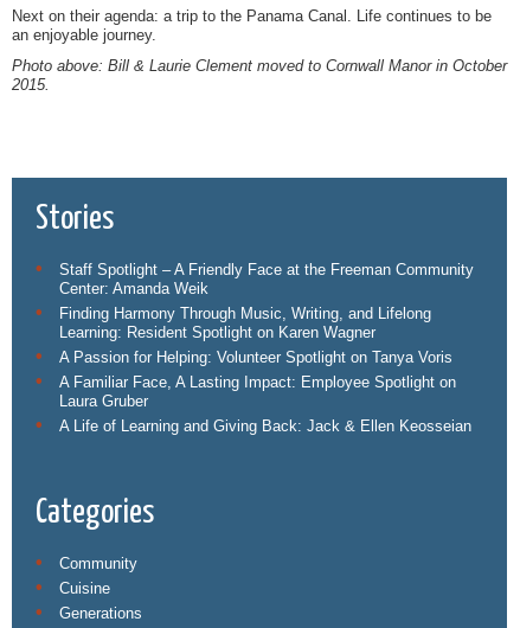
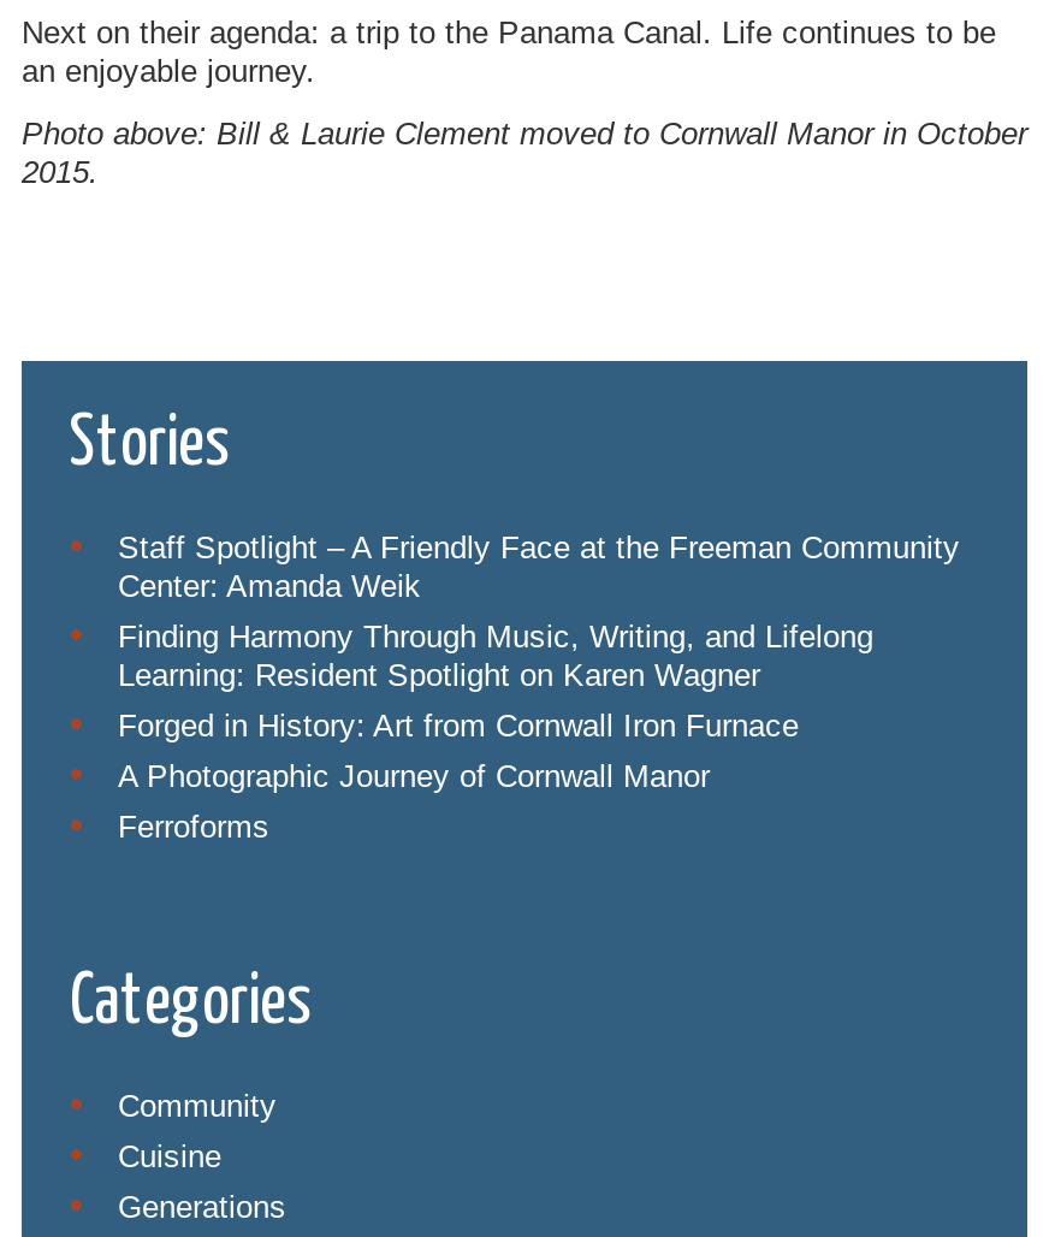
- A Passion for Helping: Volunteer Spotlight on Tanya Voris
- A Familiar Face, A Lasting Impact: Employee Spotlight on
- Laura Gruber
- A Life of Learning and Giving Back: Jack & Ellen Keosseian
+ Forged in History: Art from Cornwall Iron Furnace
+ A Photographic Journey of Cornwall Manor
+ Ferroforms
